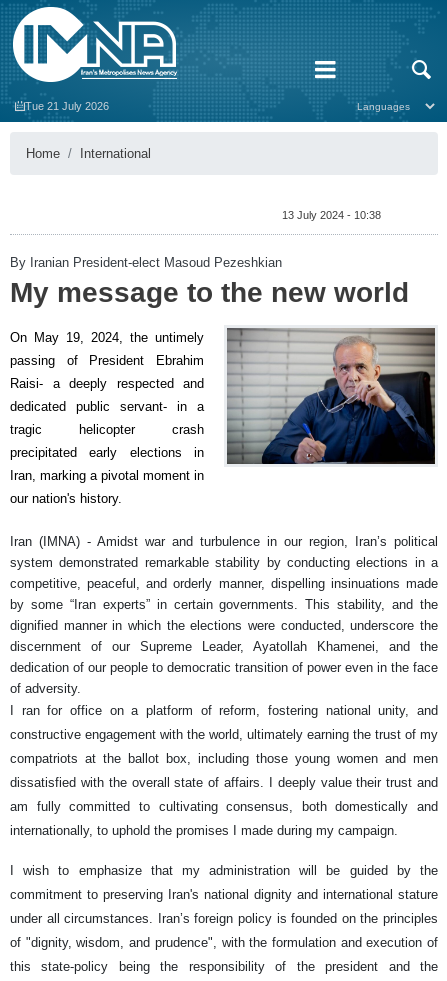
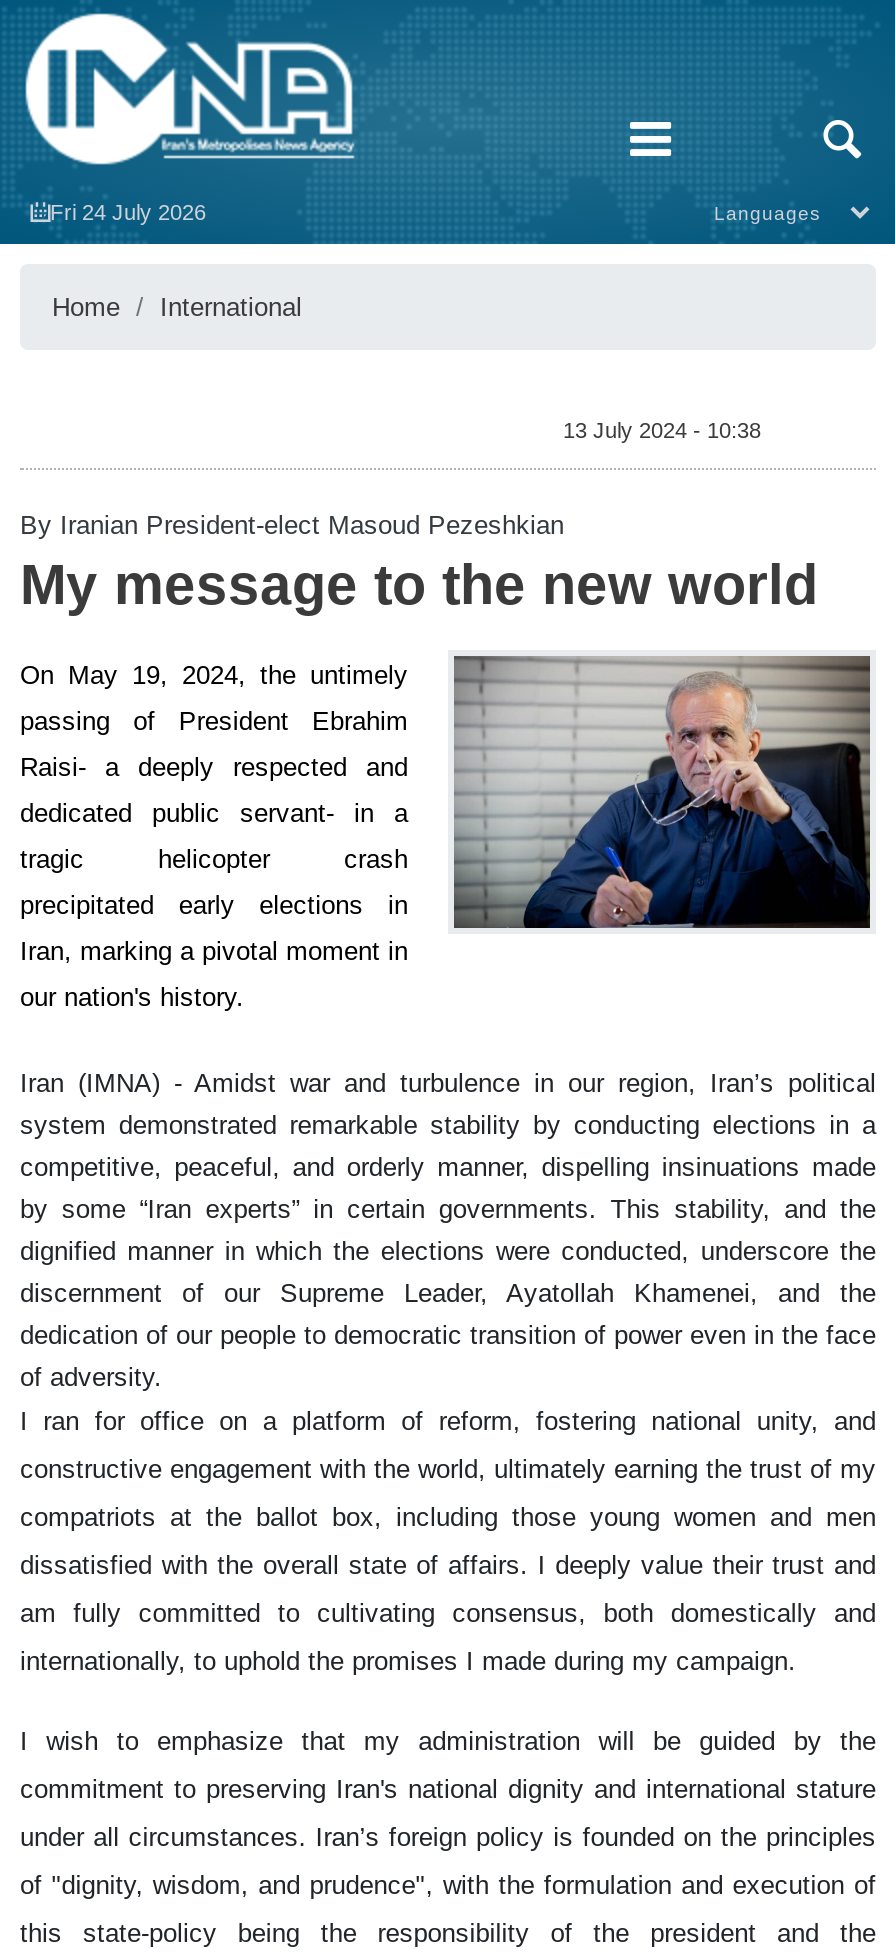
- Tue 21 July 2026
+ Fri 24 July 2026
